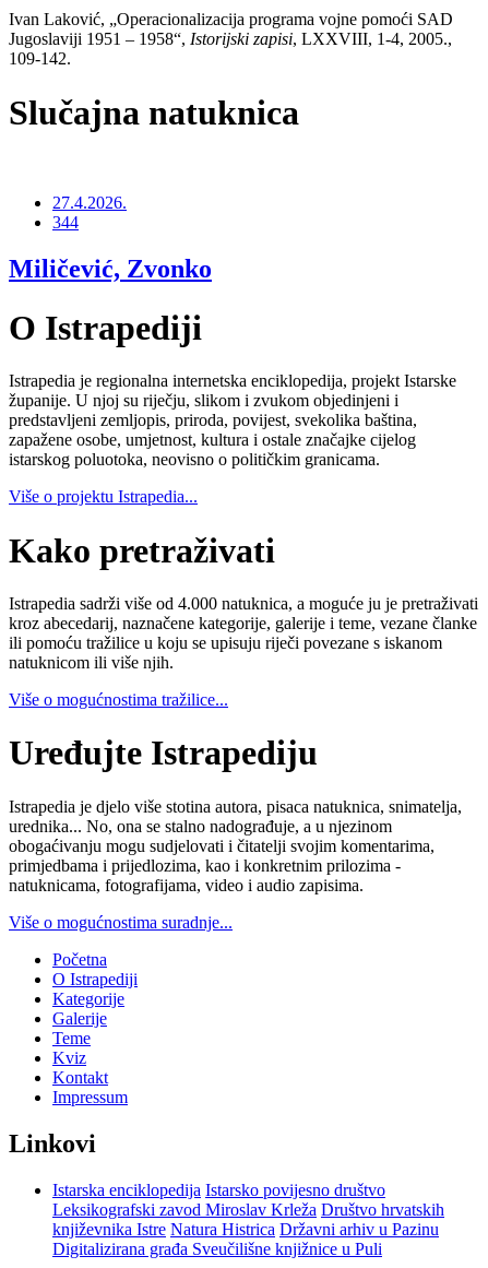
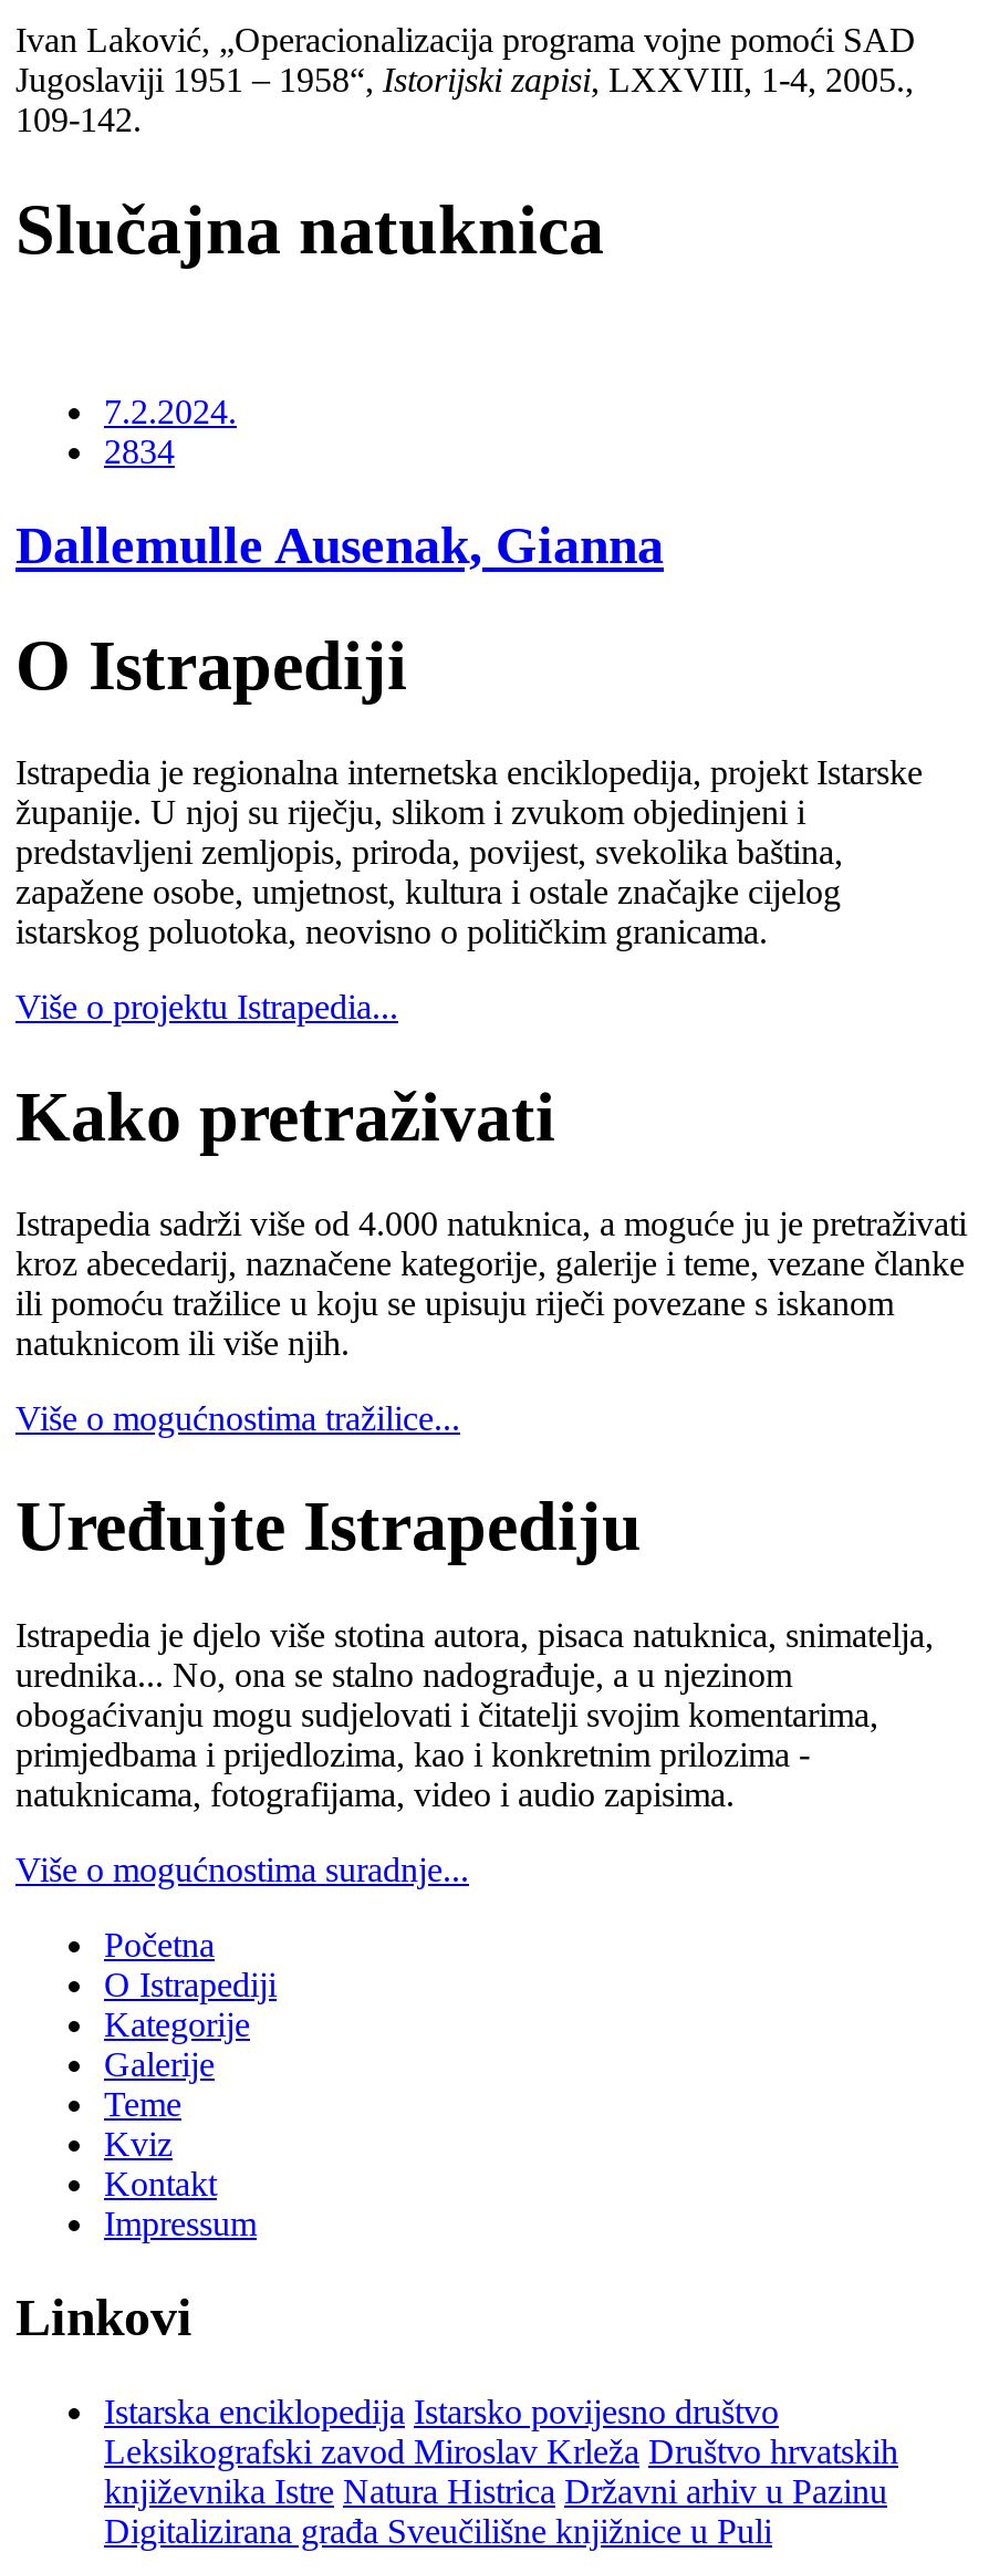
- 27.4.2026.
- 344
+ 7.2.2024.
+ 2834

- Miličević, Zvonko
+ Dallemulle Ausenak, Gianna
